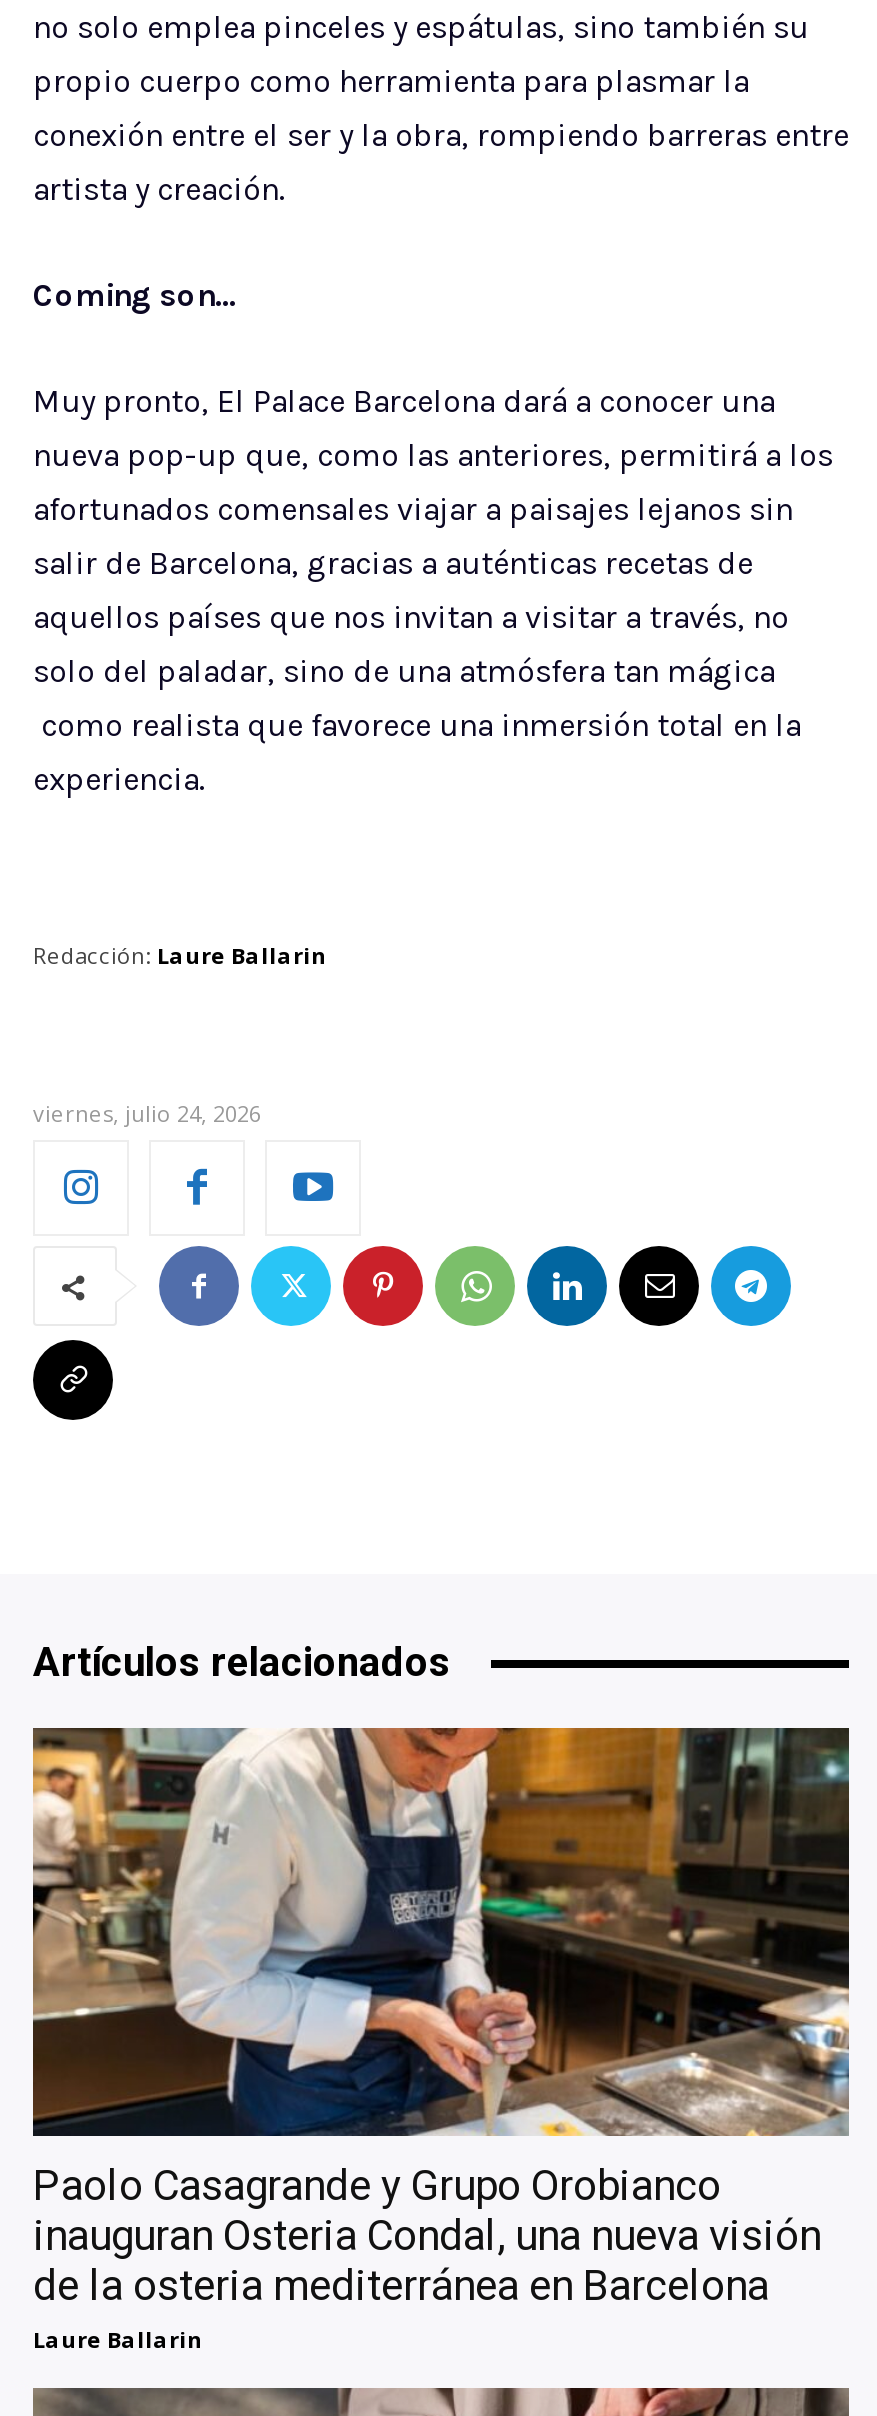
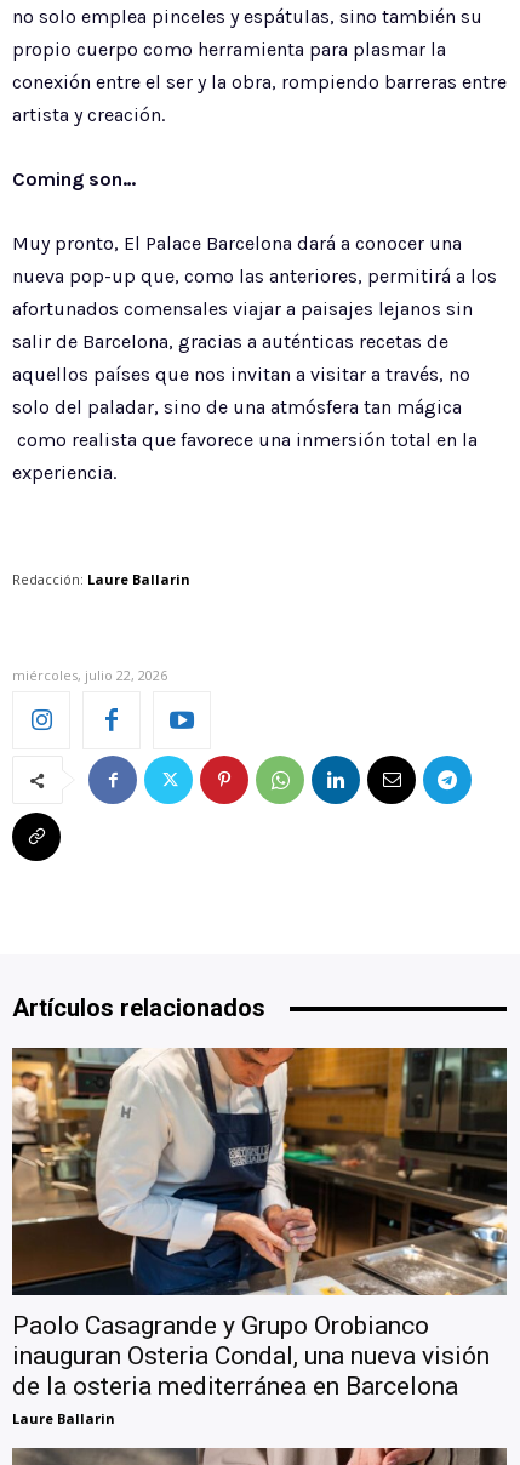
- viernes, julio 24, 2026
+ miércoles, julio 22, 2026
